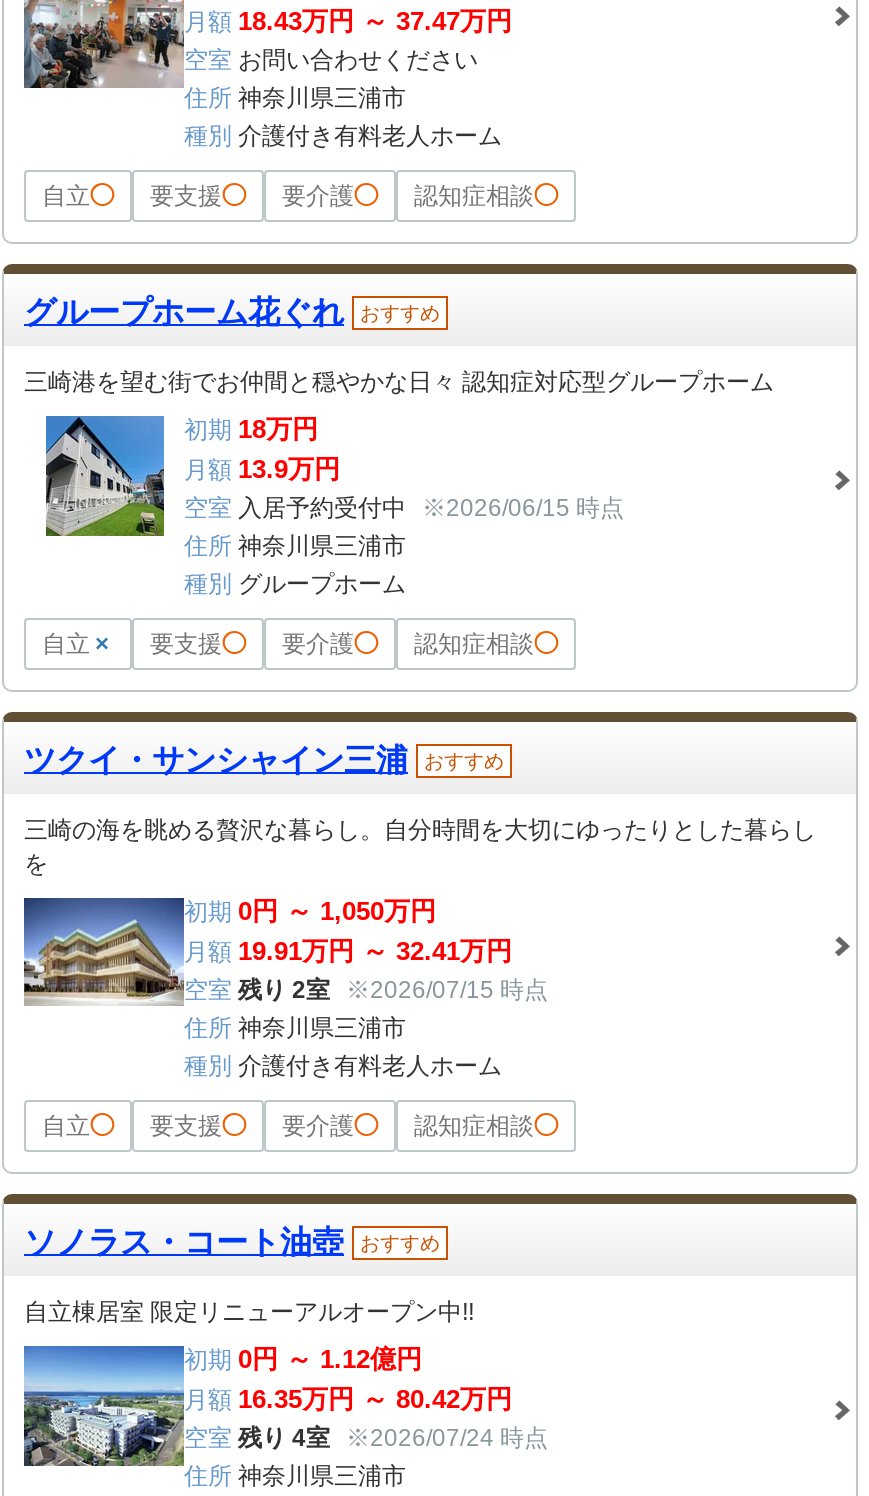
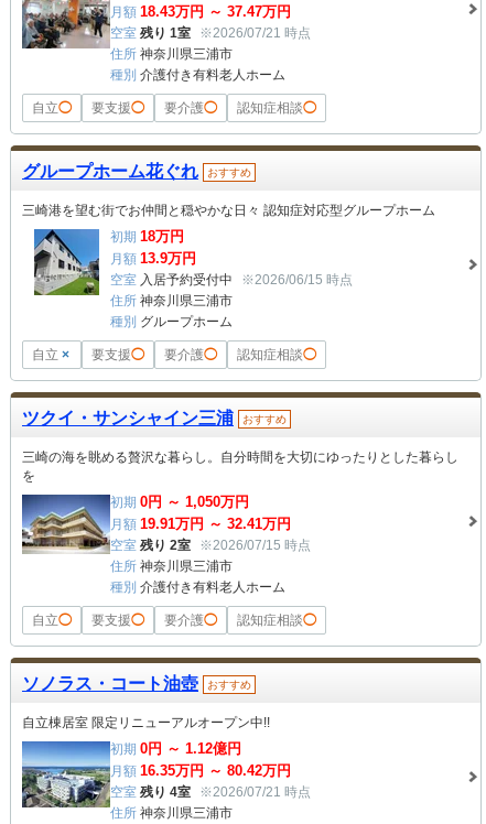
- 空室 お問い合わせください
+ 空室 残り 1室 ※2026/07/21 時点

- 空室 残り 4室 ※2026/07/24 時点
+ 空室 残り 4室 ※2026/07/21 時点
